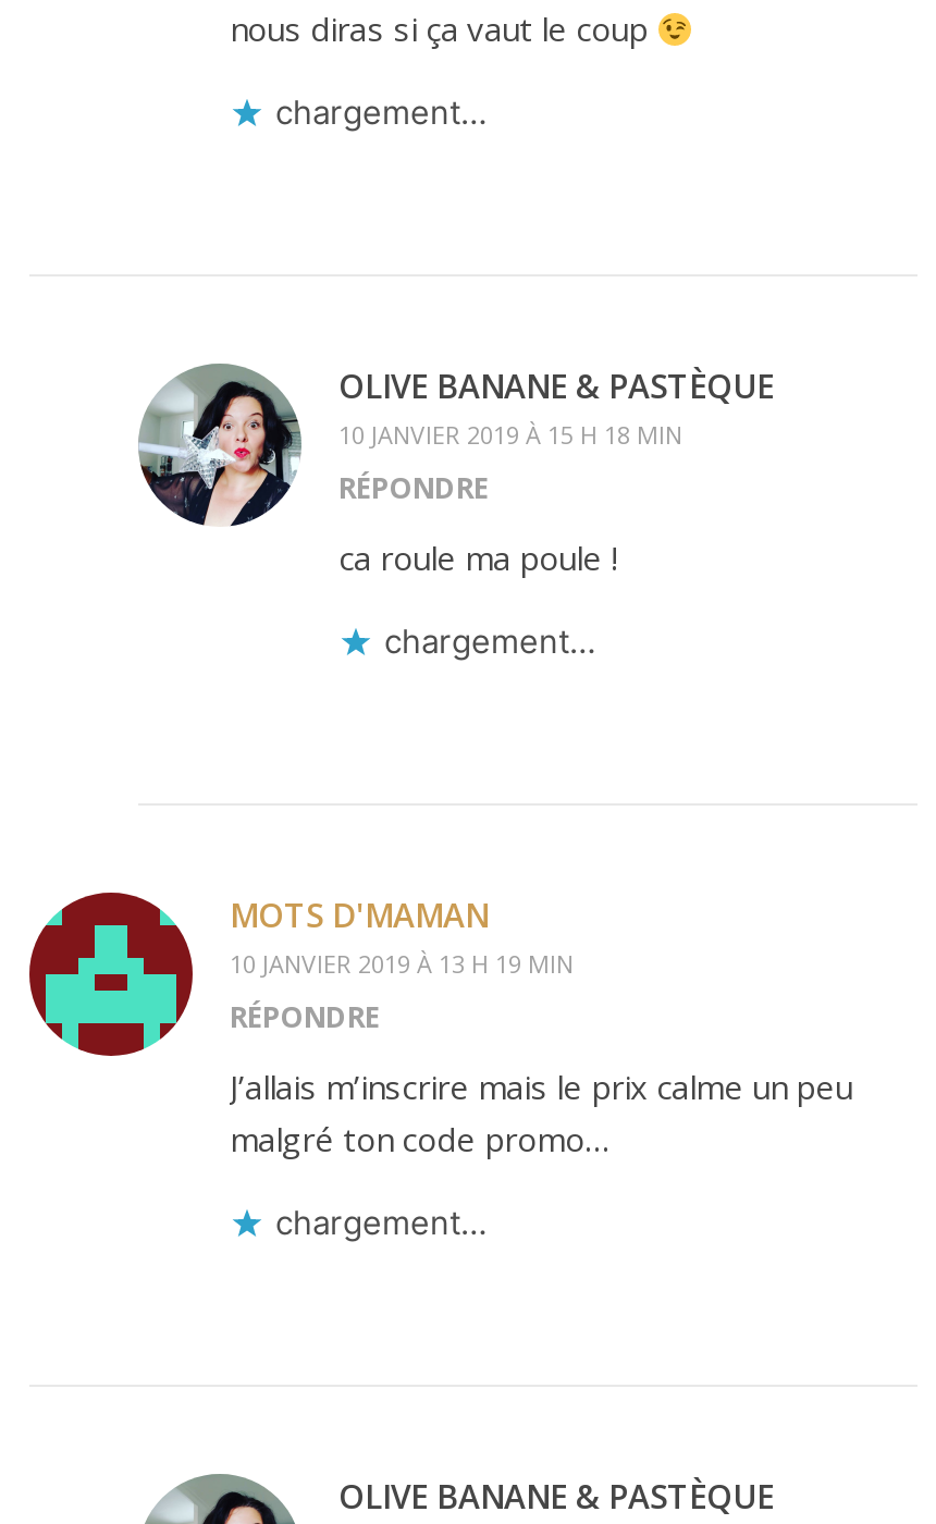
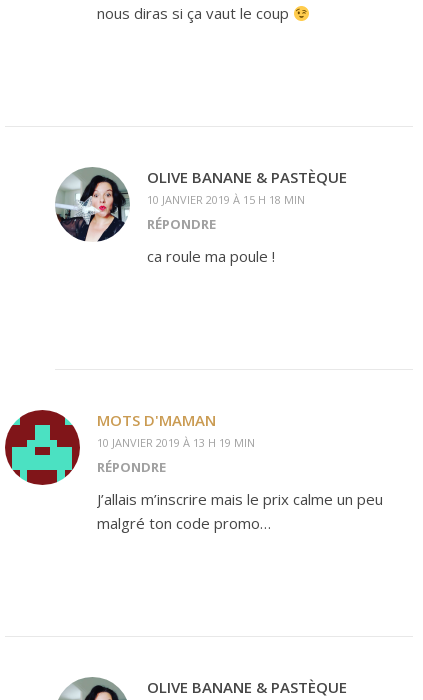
- chargement…

- chargement…

- chargement…
